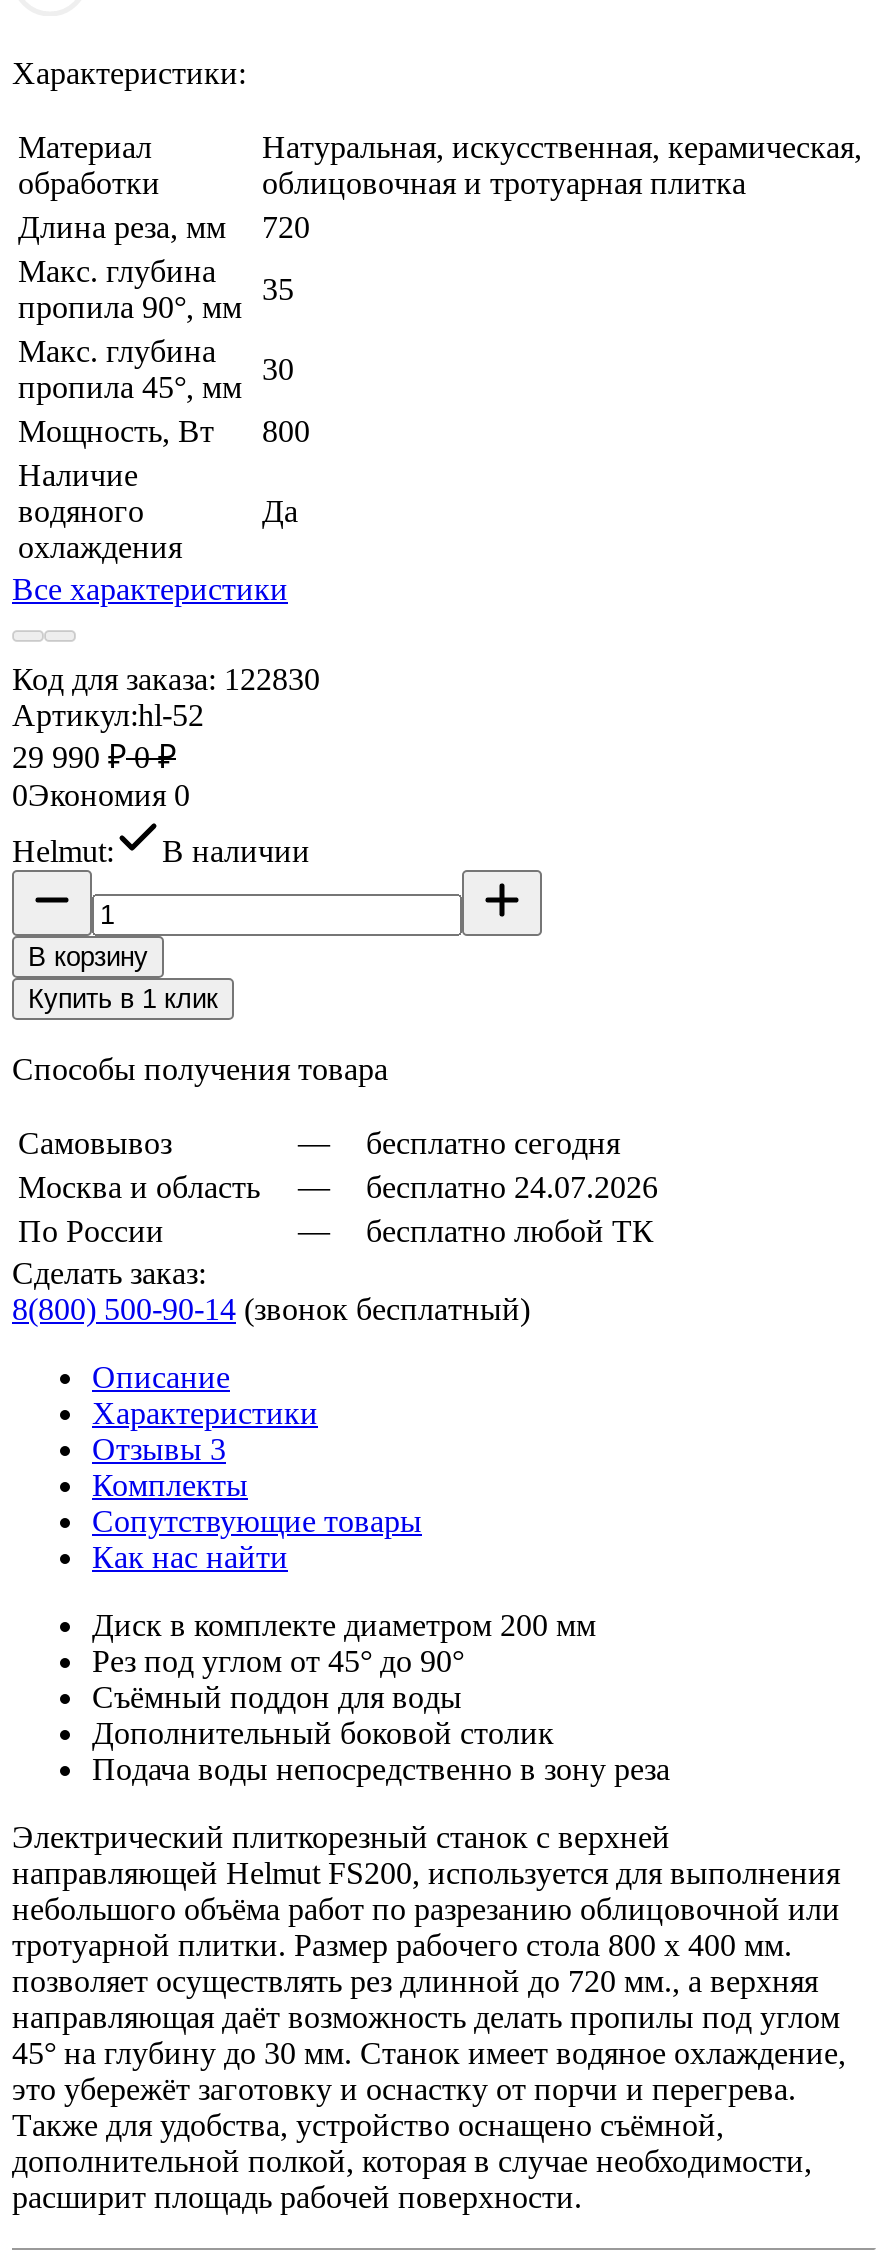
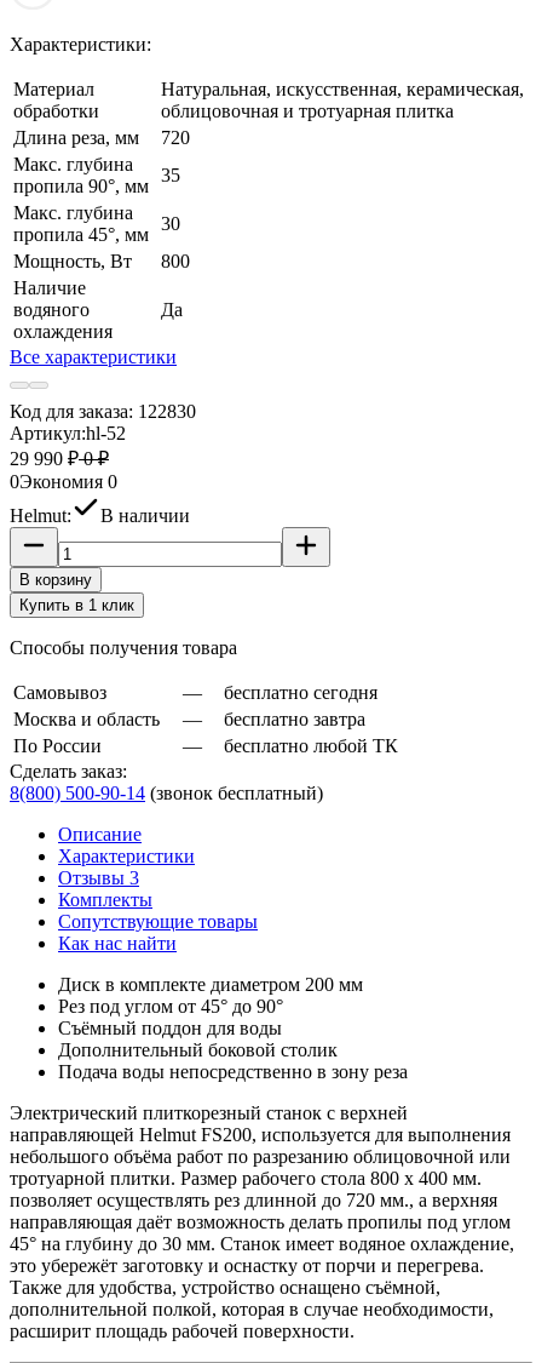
- бесплатно 24.07.2026
+ бесплатно завтра
